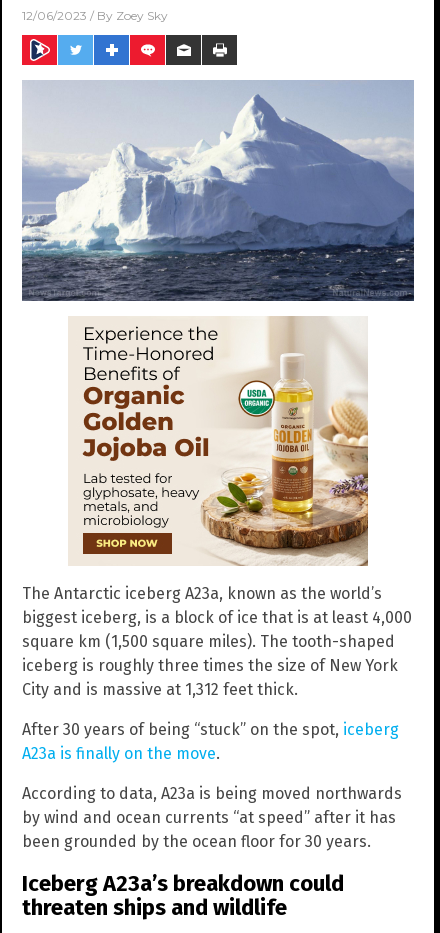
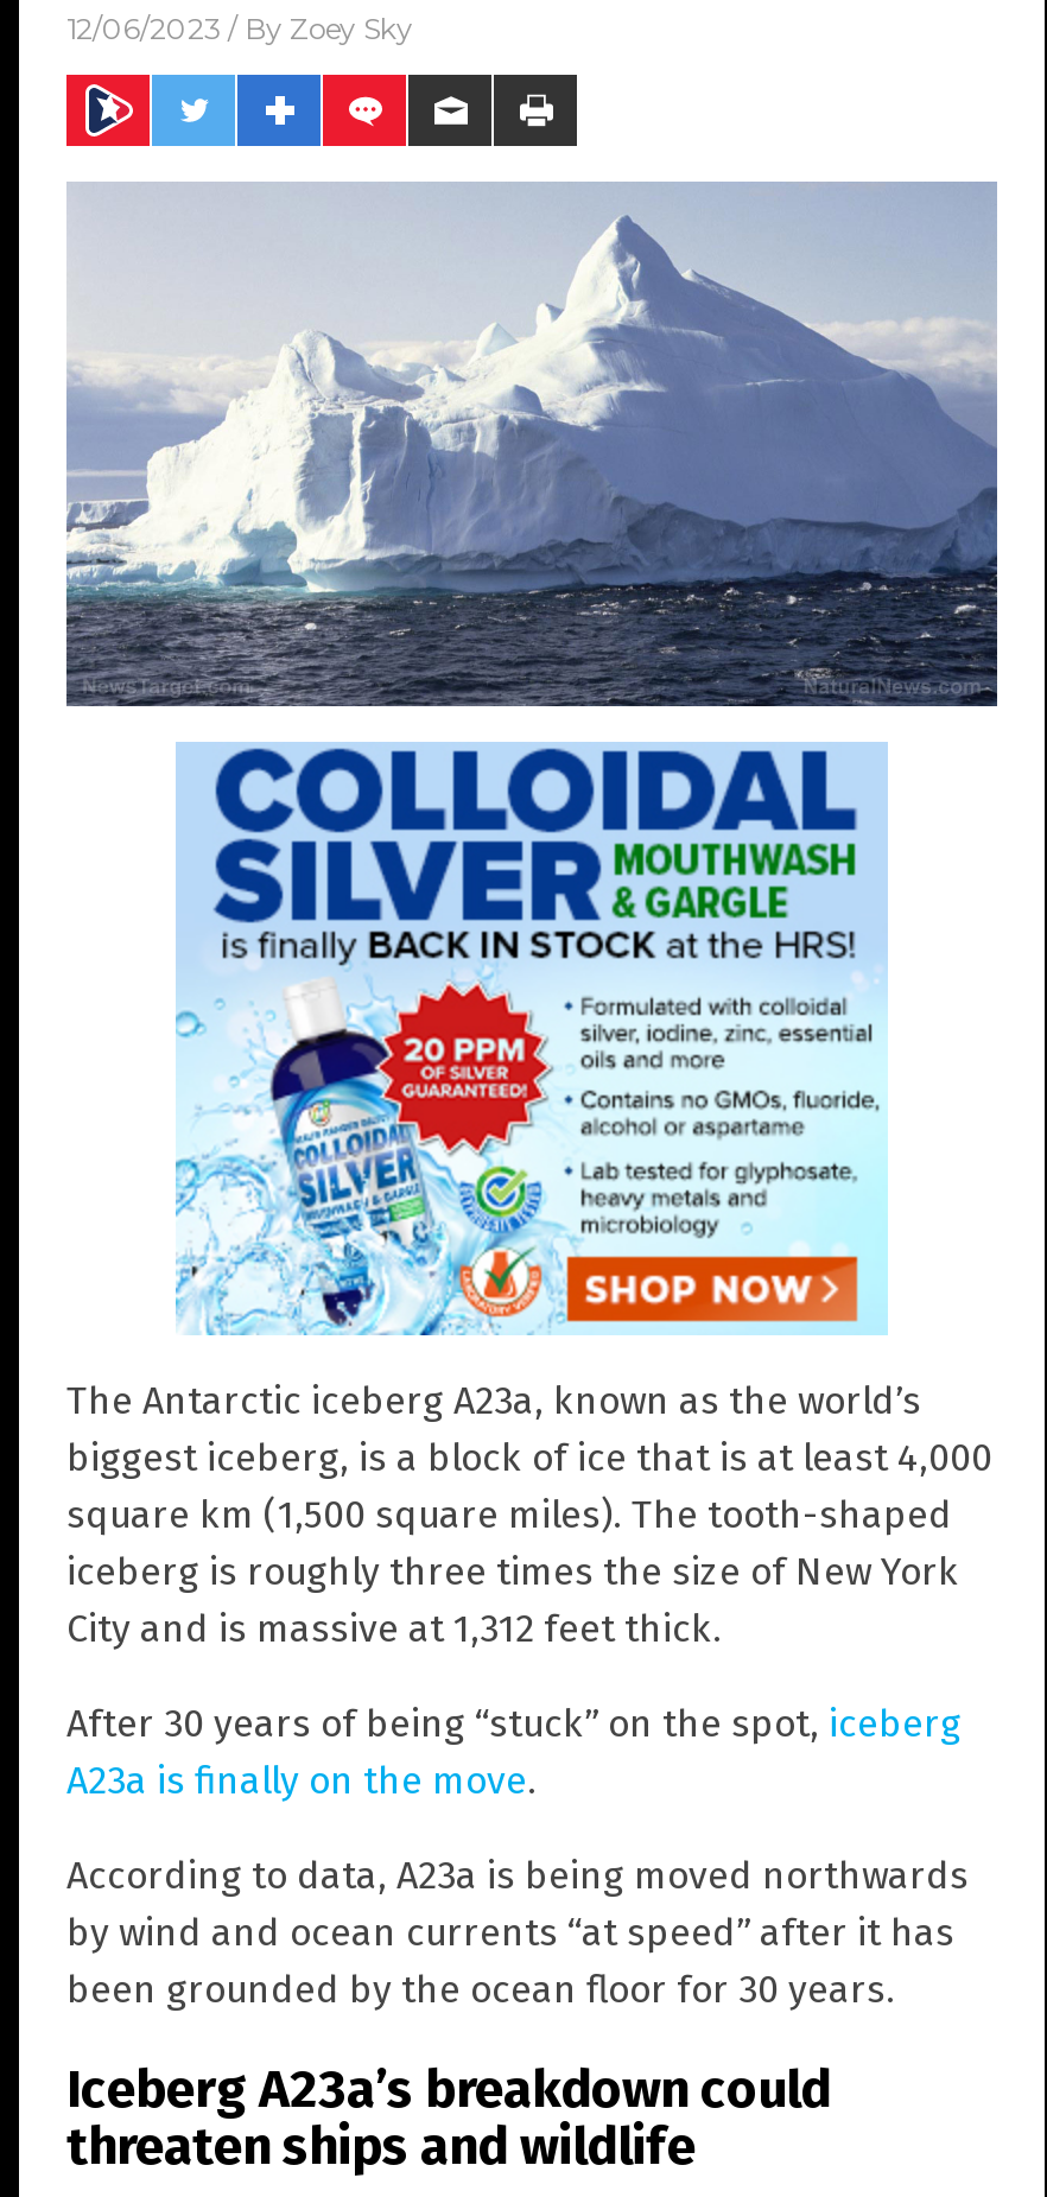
- [image]
+ [image]
